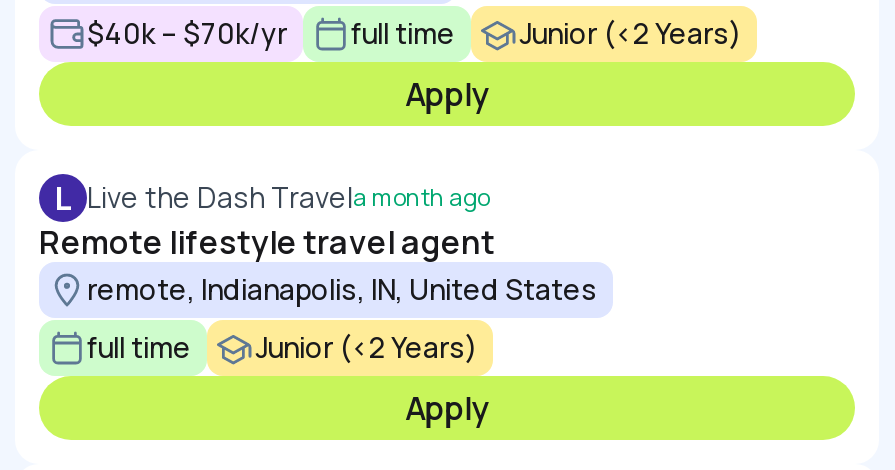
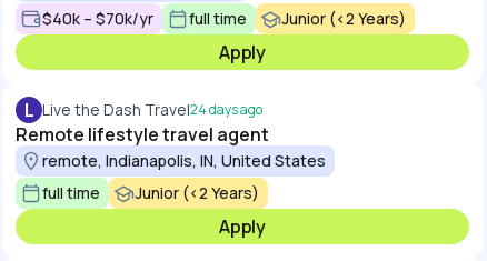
- L Live the Dash Travela month ago
+ L Live the Dash Travel24 days ago
